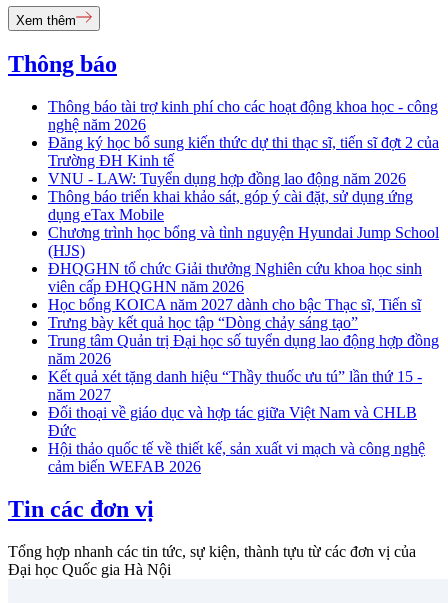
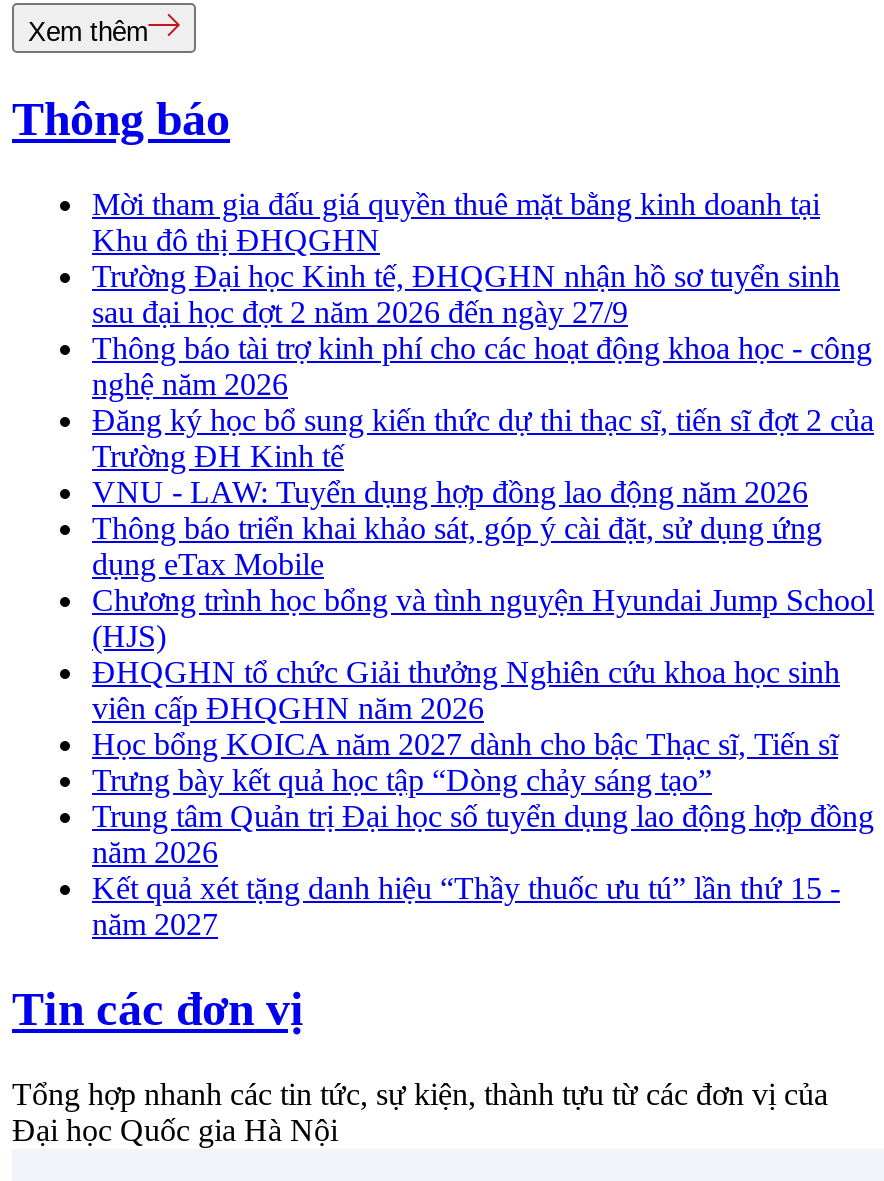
+ Mời tham gia đấu giá quyền thuê mặt bằng kinh doanh tại
+ Khu đô thị ĐHQGHN
+ Trường Đại học Kinh tế, ĐHQGHN nhận hồ sơ tuyển sinh
+ sau đại học đợt 2 năm 2026 đến ngày 27/9

moved down: Thông báo tài trợ kinh phí cho các hoạt động khoa học - công | nghệ năm 2026 | Đăng ký học bổ sung kiến thức dự thi thạc sĩ, tiến sĩ đợt 2 của | ... | Kết quả xét tặng danh hiệu “Thầy thuốc ưu tú” lần thứ 15 - | năm 2027

- Đối thoại về giáo dục và hợp tác giữa Việt Nam và CHLB
- Đức
- Hội thảo quốc tế về thiết kế, sản xuất vi mạch và công nghệ
- cảm biến WEFAB 2026
